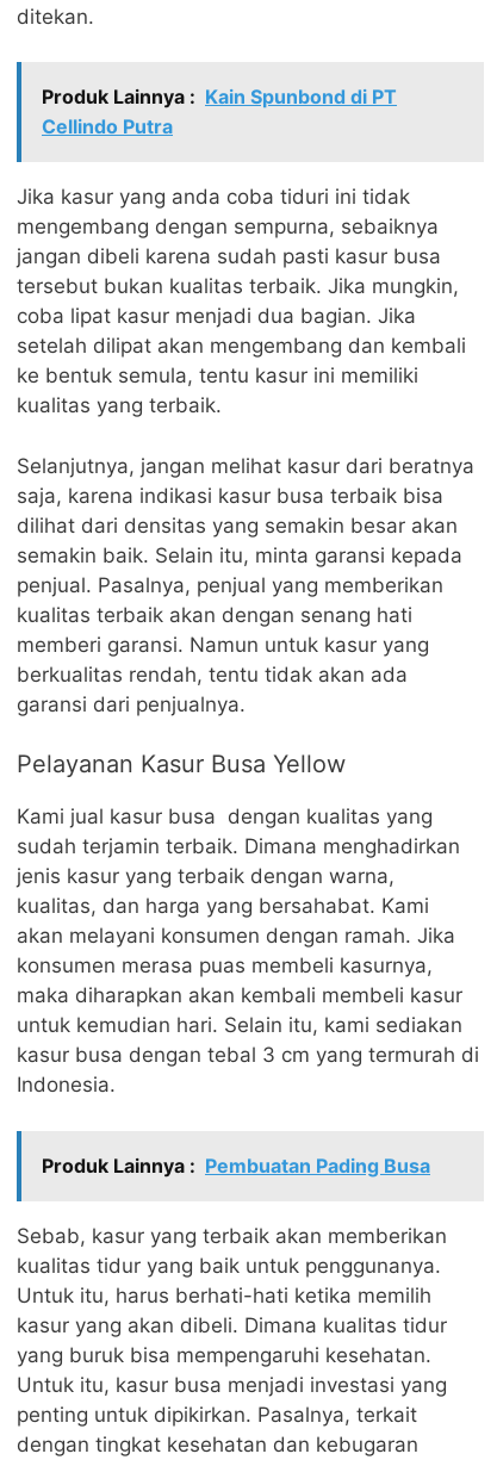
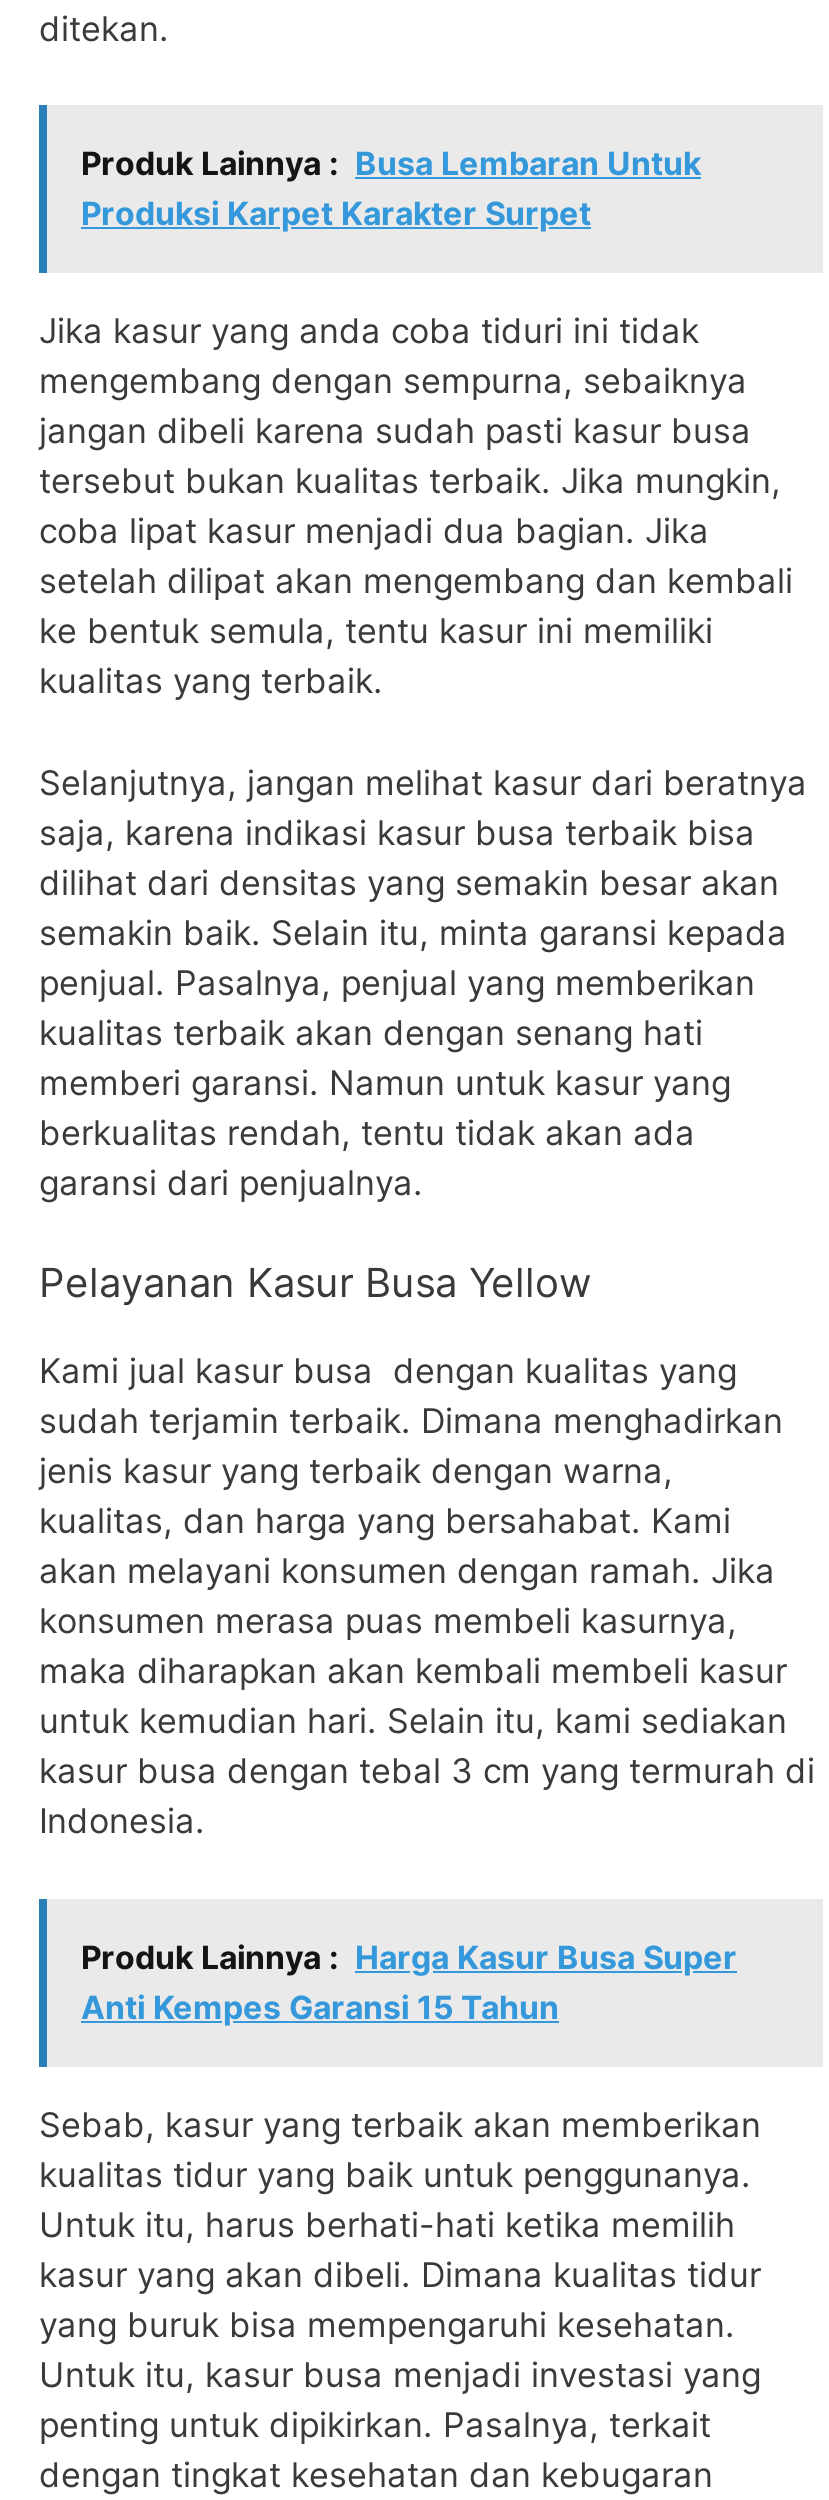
- Produk Lainnya : Kain Spunbond di PT
- Cellindo Putra
+ Produk Lainnya : Busa Lembaran Untuk
+ Produksi Karpet Karakter Surpet

- Produk Lainnya : Pembuatan Pading Busa
+ Produk Lainnya : Harga Kasur Busa Super
+ Anti Kempes Garansi 15 Tahun
